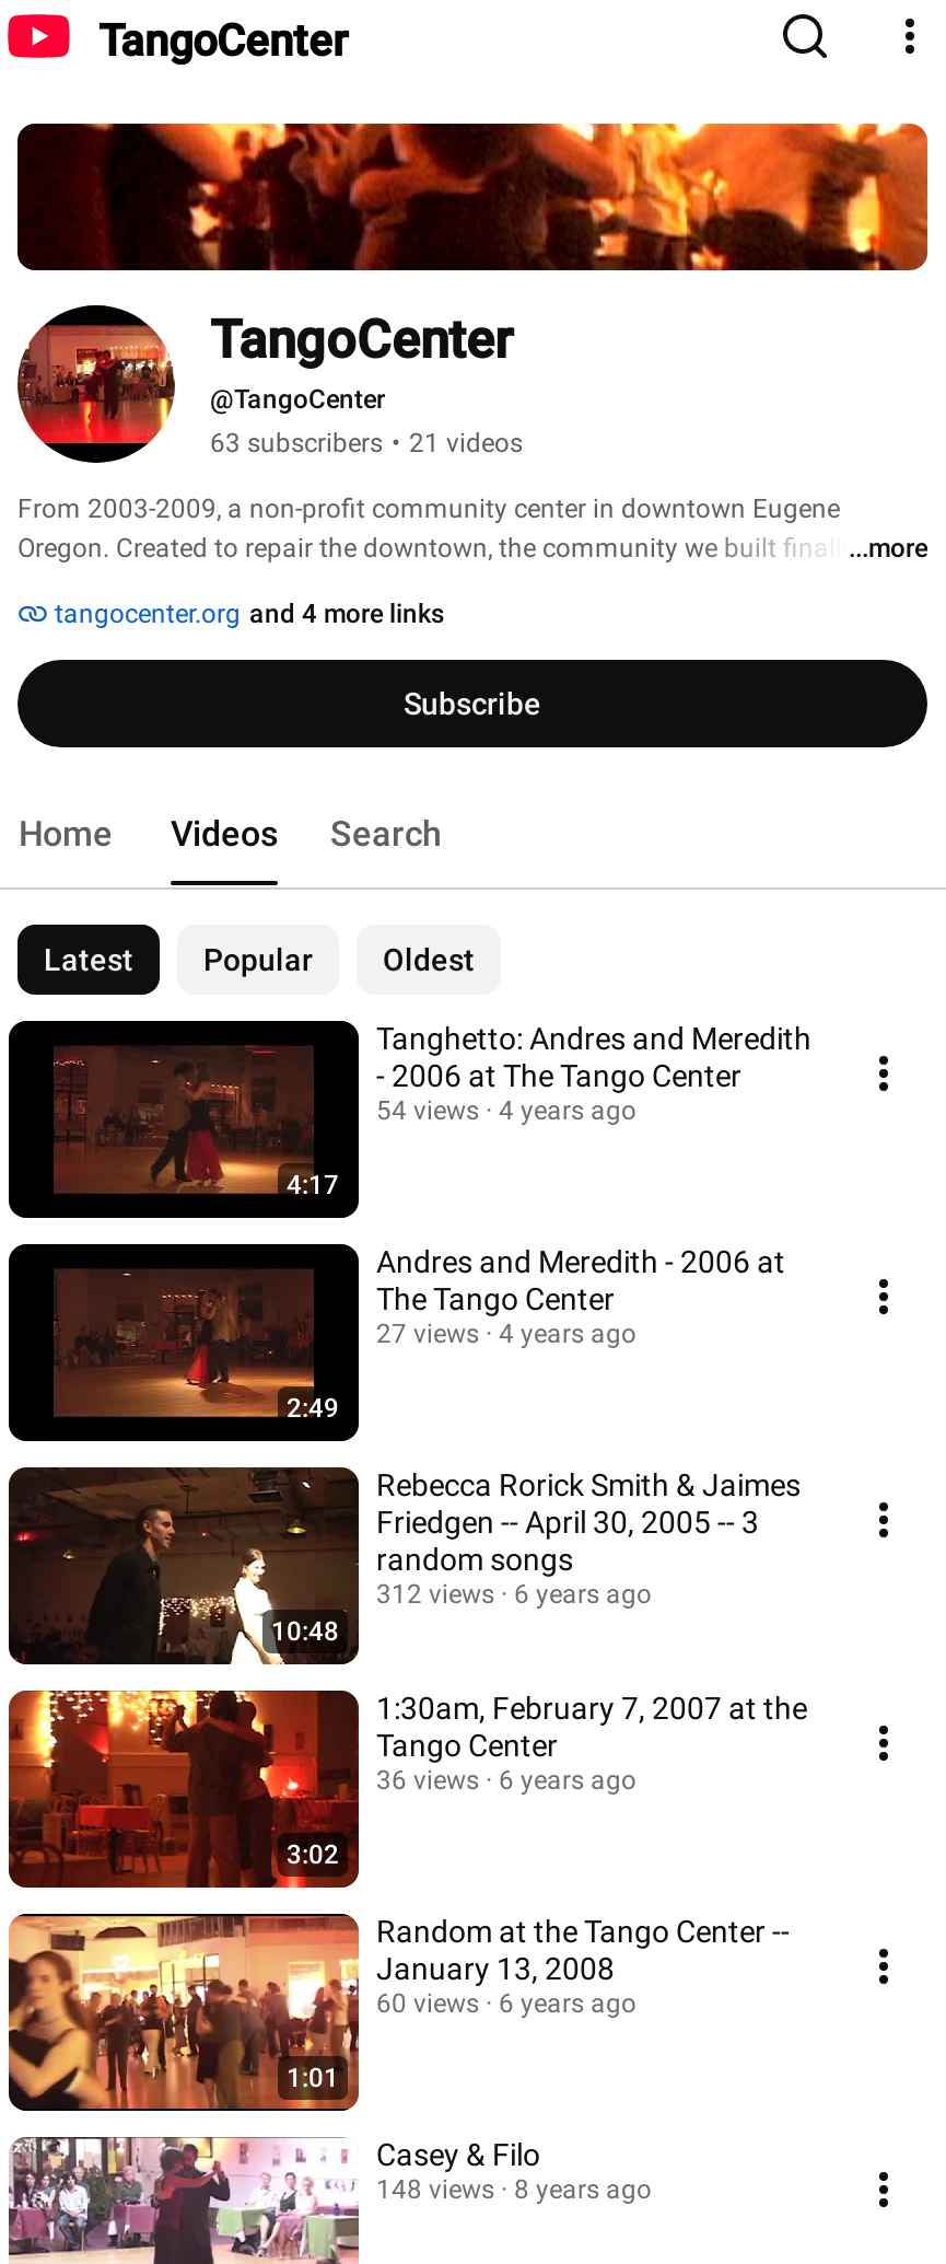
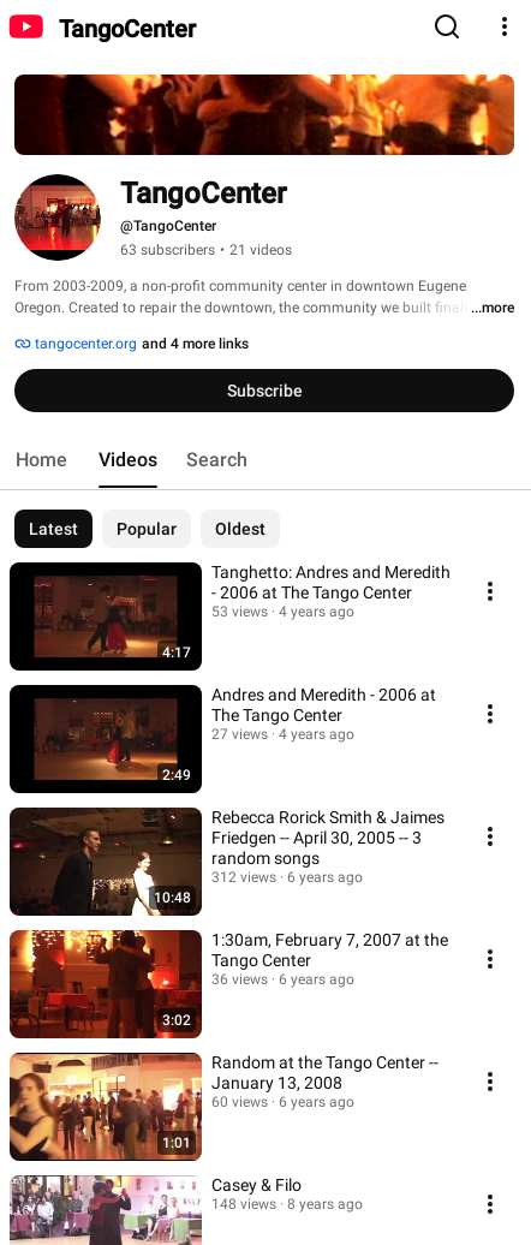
- 54 views 4 years ago
+ 53 views 4 years ago
